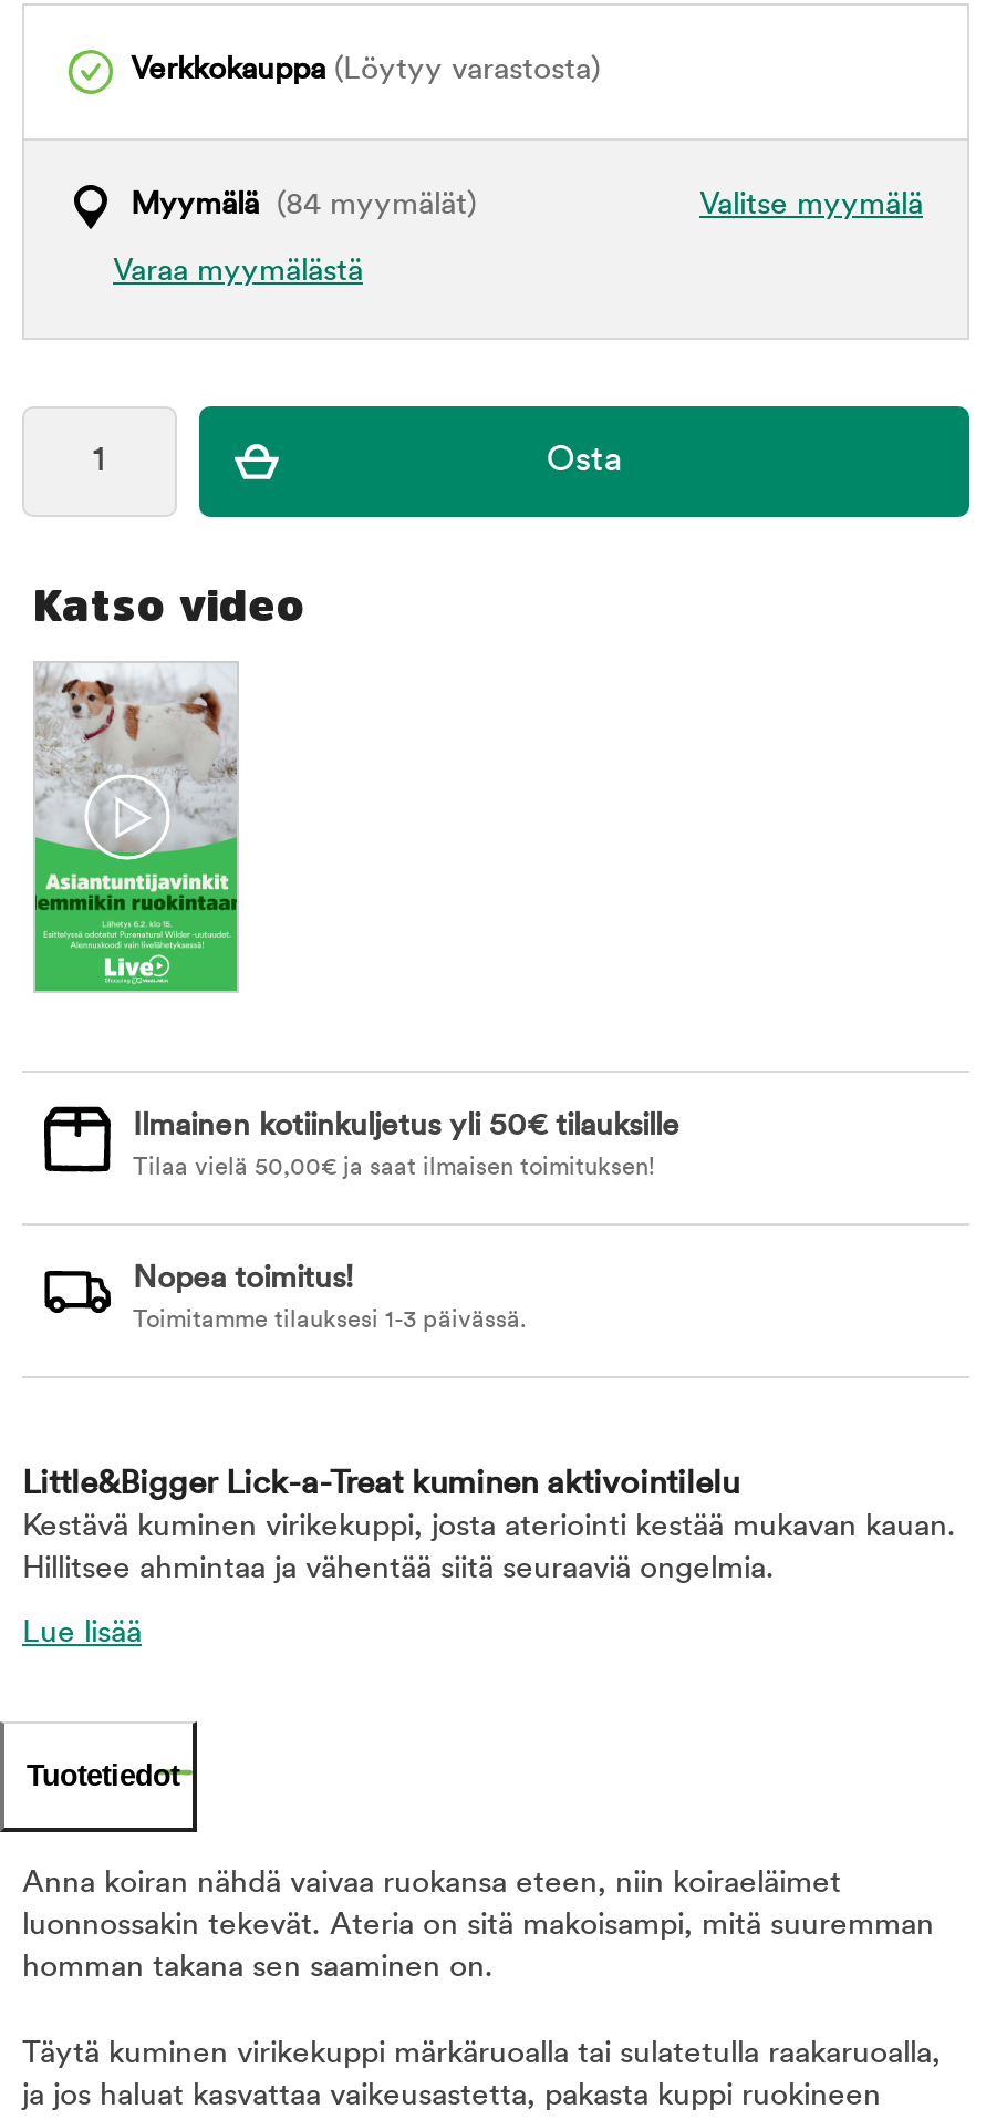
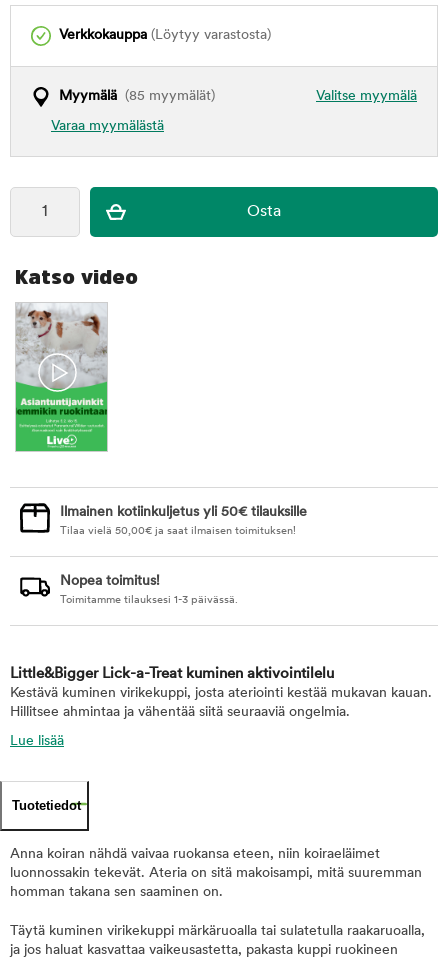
- Myymälä (84 myymälät)
+ Myymälä (85 myymälät)
